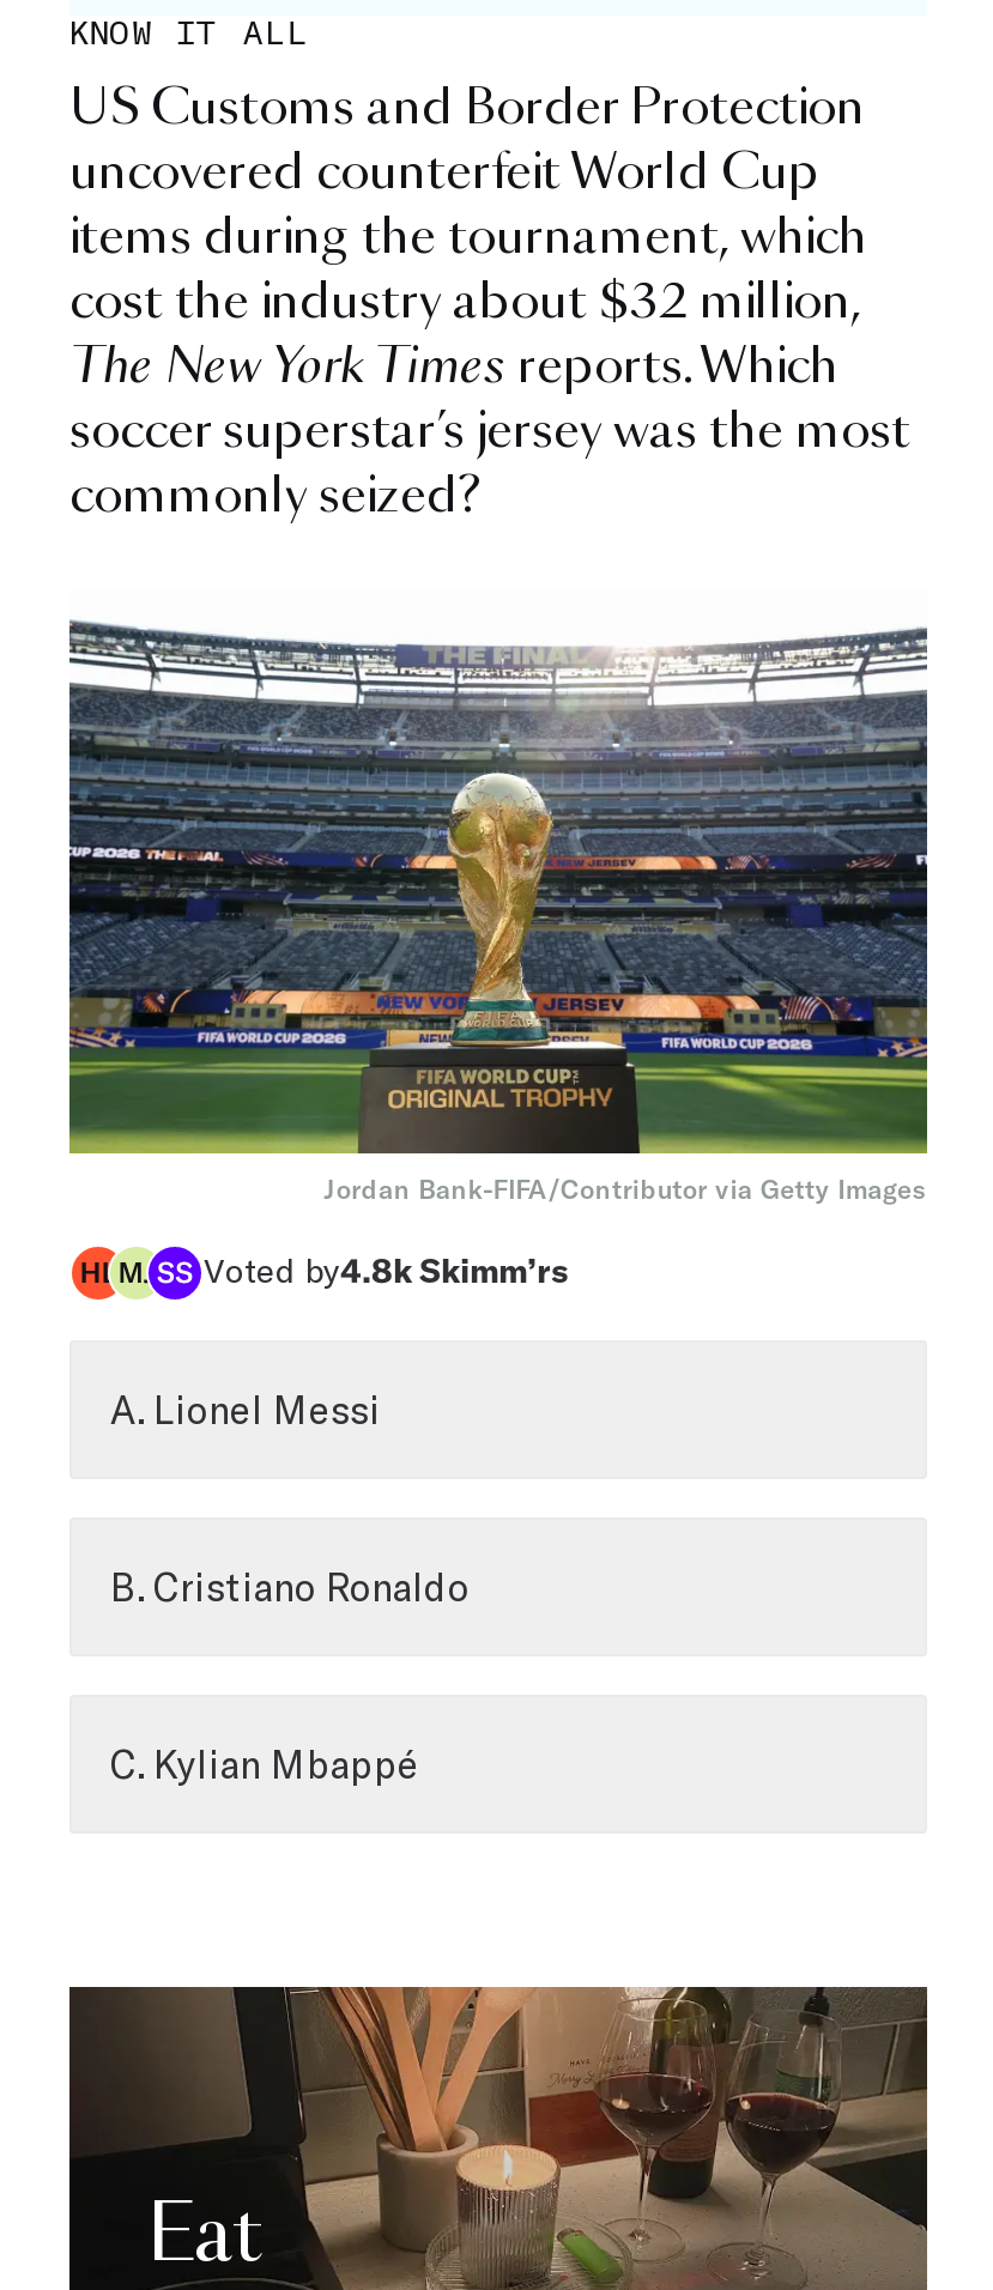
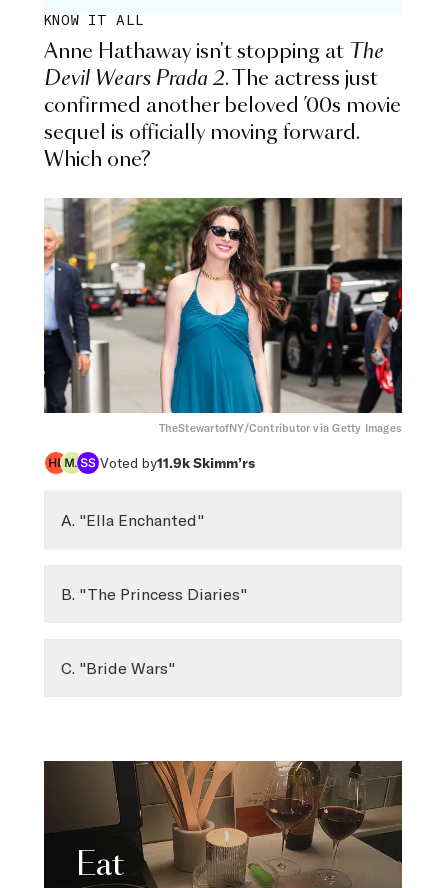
- US Customs and Border Protection
- uncovered counterfeit World Cup
- items during the tournament, which
- cost the industry about $32 million,
- The New York Times reports. Which
- soccer superstar’s jersey was the most
- commonly seized?
+ Anne Hathaway isn't stopping at The
+ Devil Wears Prada 2. The actress just
+ confirmed another beloved ’00s movie
+ sequel is officially moving forward.
+ Which one?

- [image]
- Jordan Bank-FIFA/Contributor via Getty Images
+ [image]
+ TheStewartofNY/Contributor via Getty Images

- Voted by4.8kSkimm’rs
+ Voted by11.9kSkimm’rs

- A. Lionel Messi
+ A. "Ella Enchanted"

- B. Cristiano Ronaldo
+ B. "The Princess Diaries"

- C. Kylian Mbappé
+ C. "Bride Wars"
